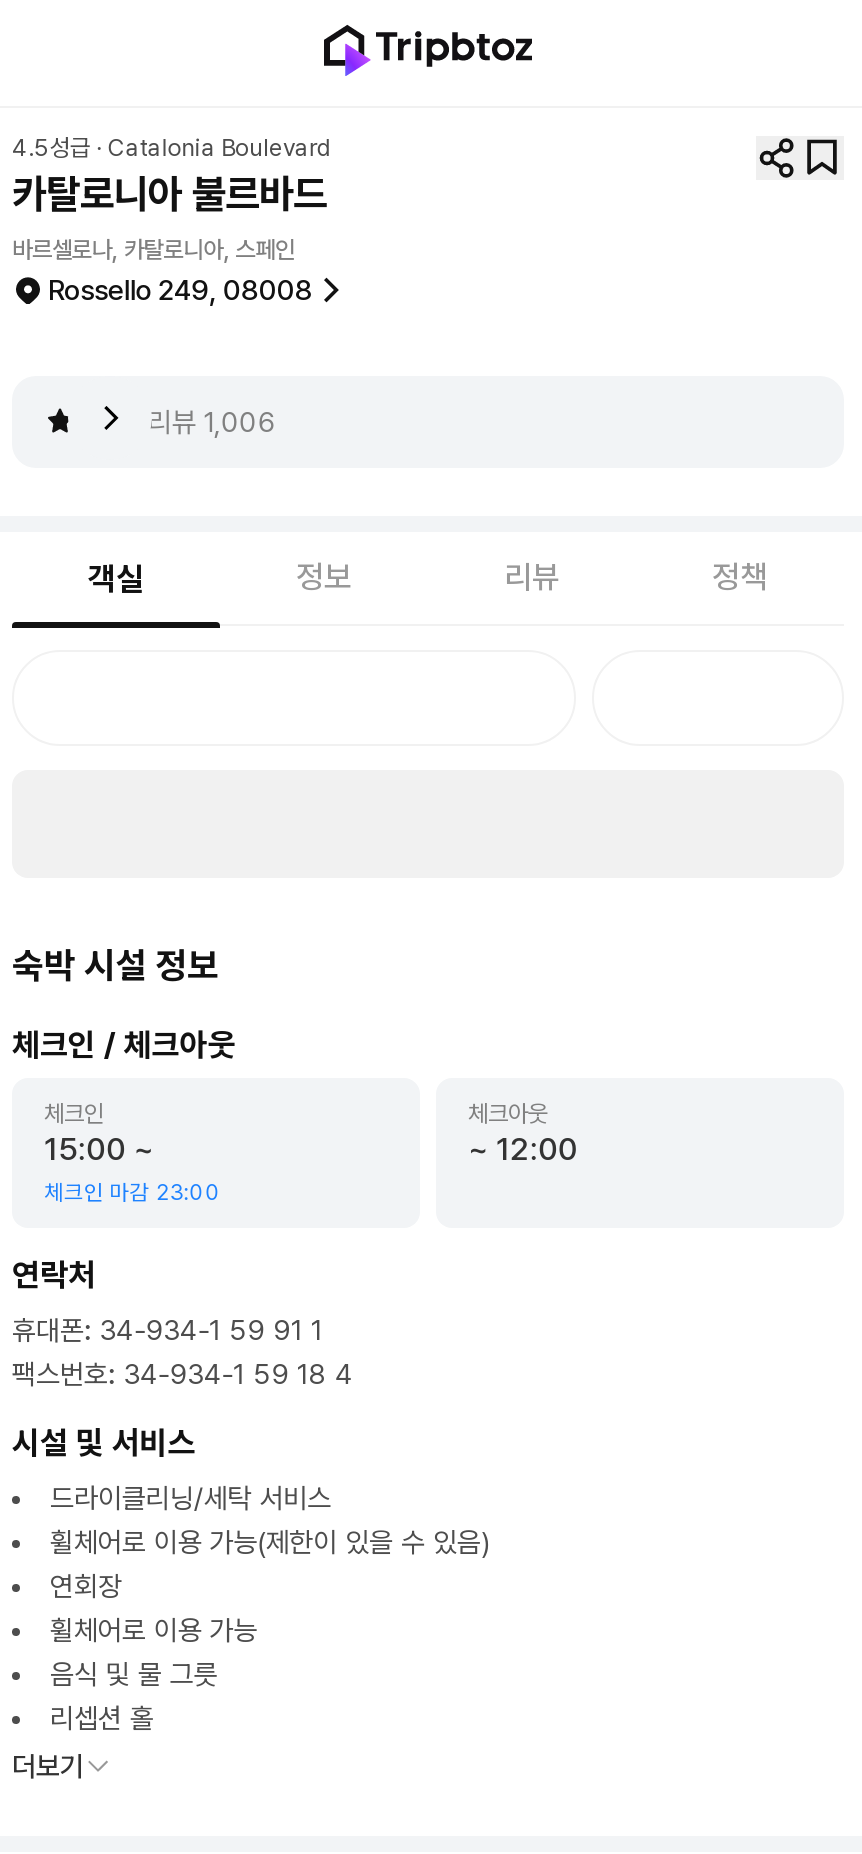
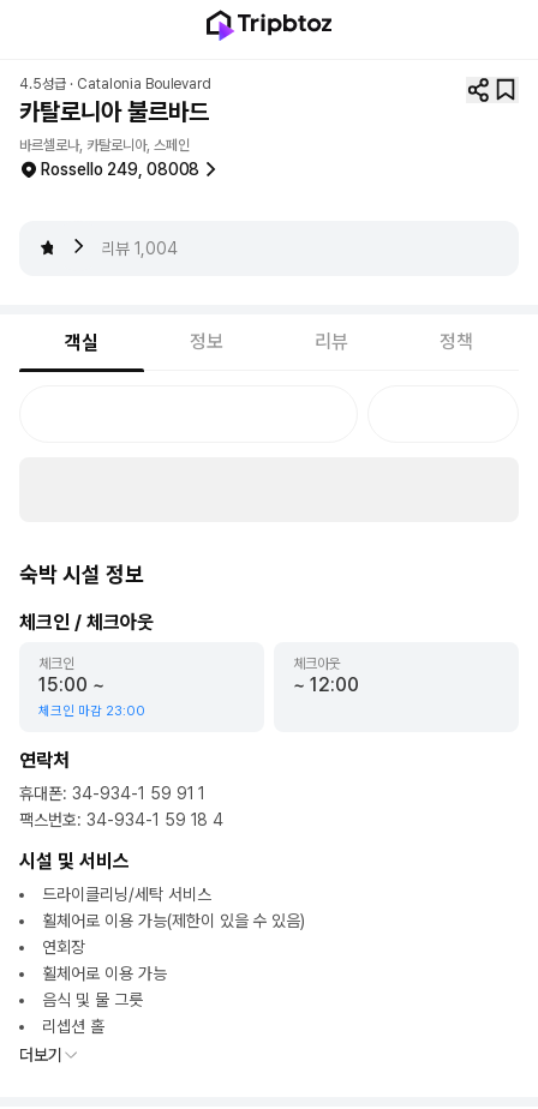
- 리뷰 1,006
+ 리뷰 1,004
